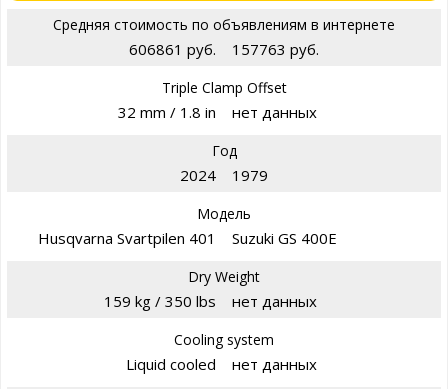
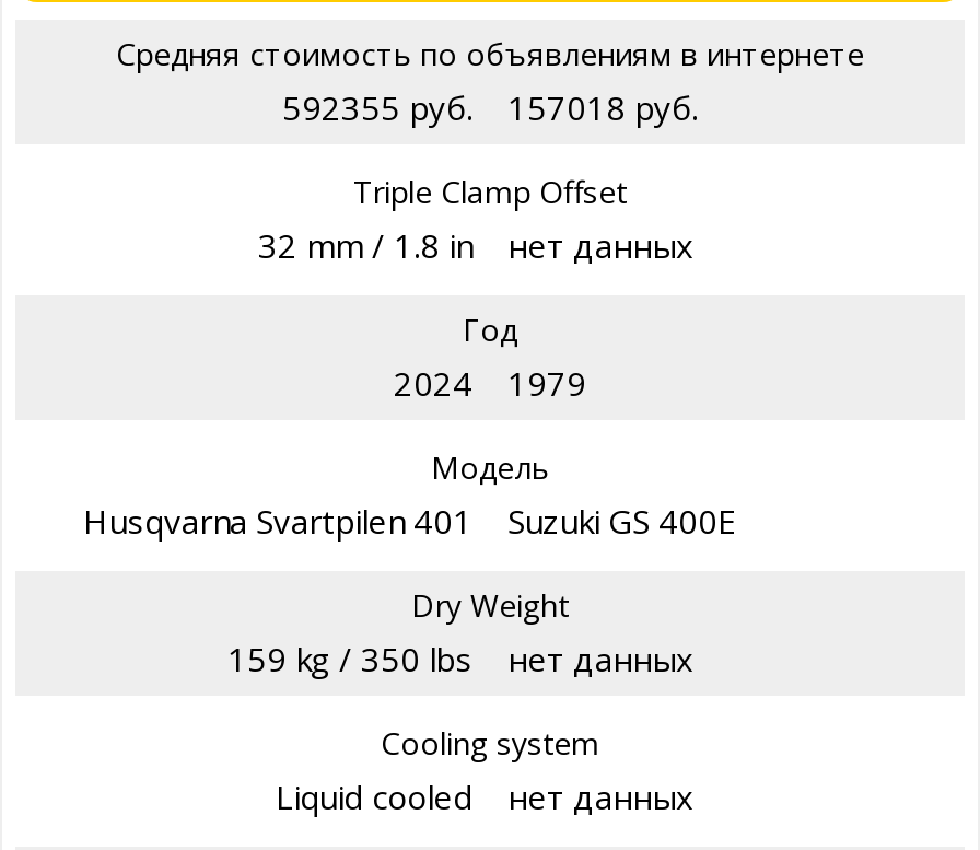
- 606861 руб.
+ 592355 руб.

- 157763 руб.
+ 157018 руб.
